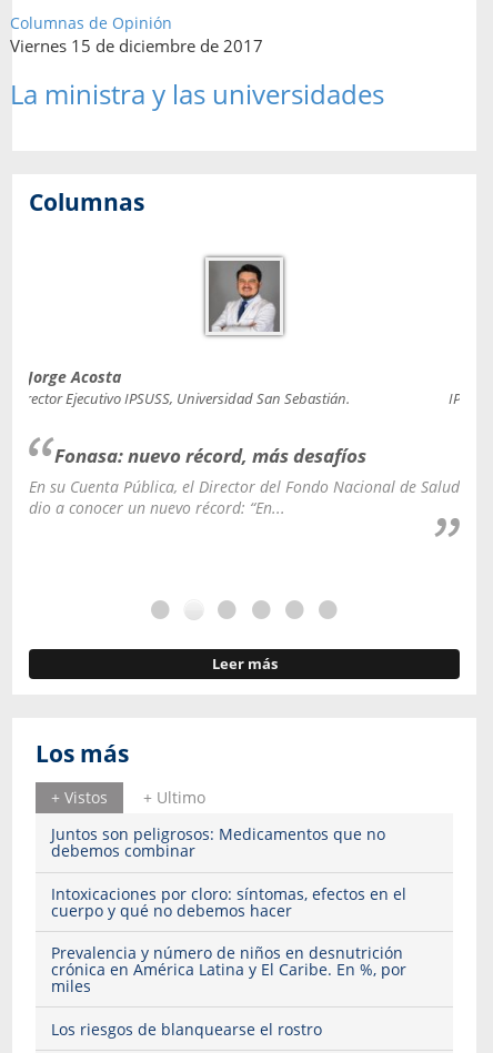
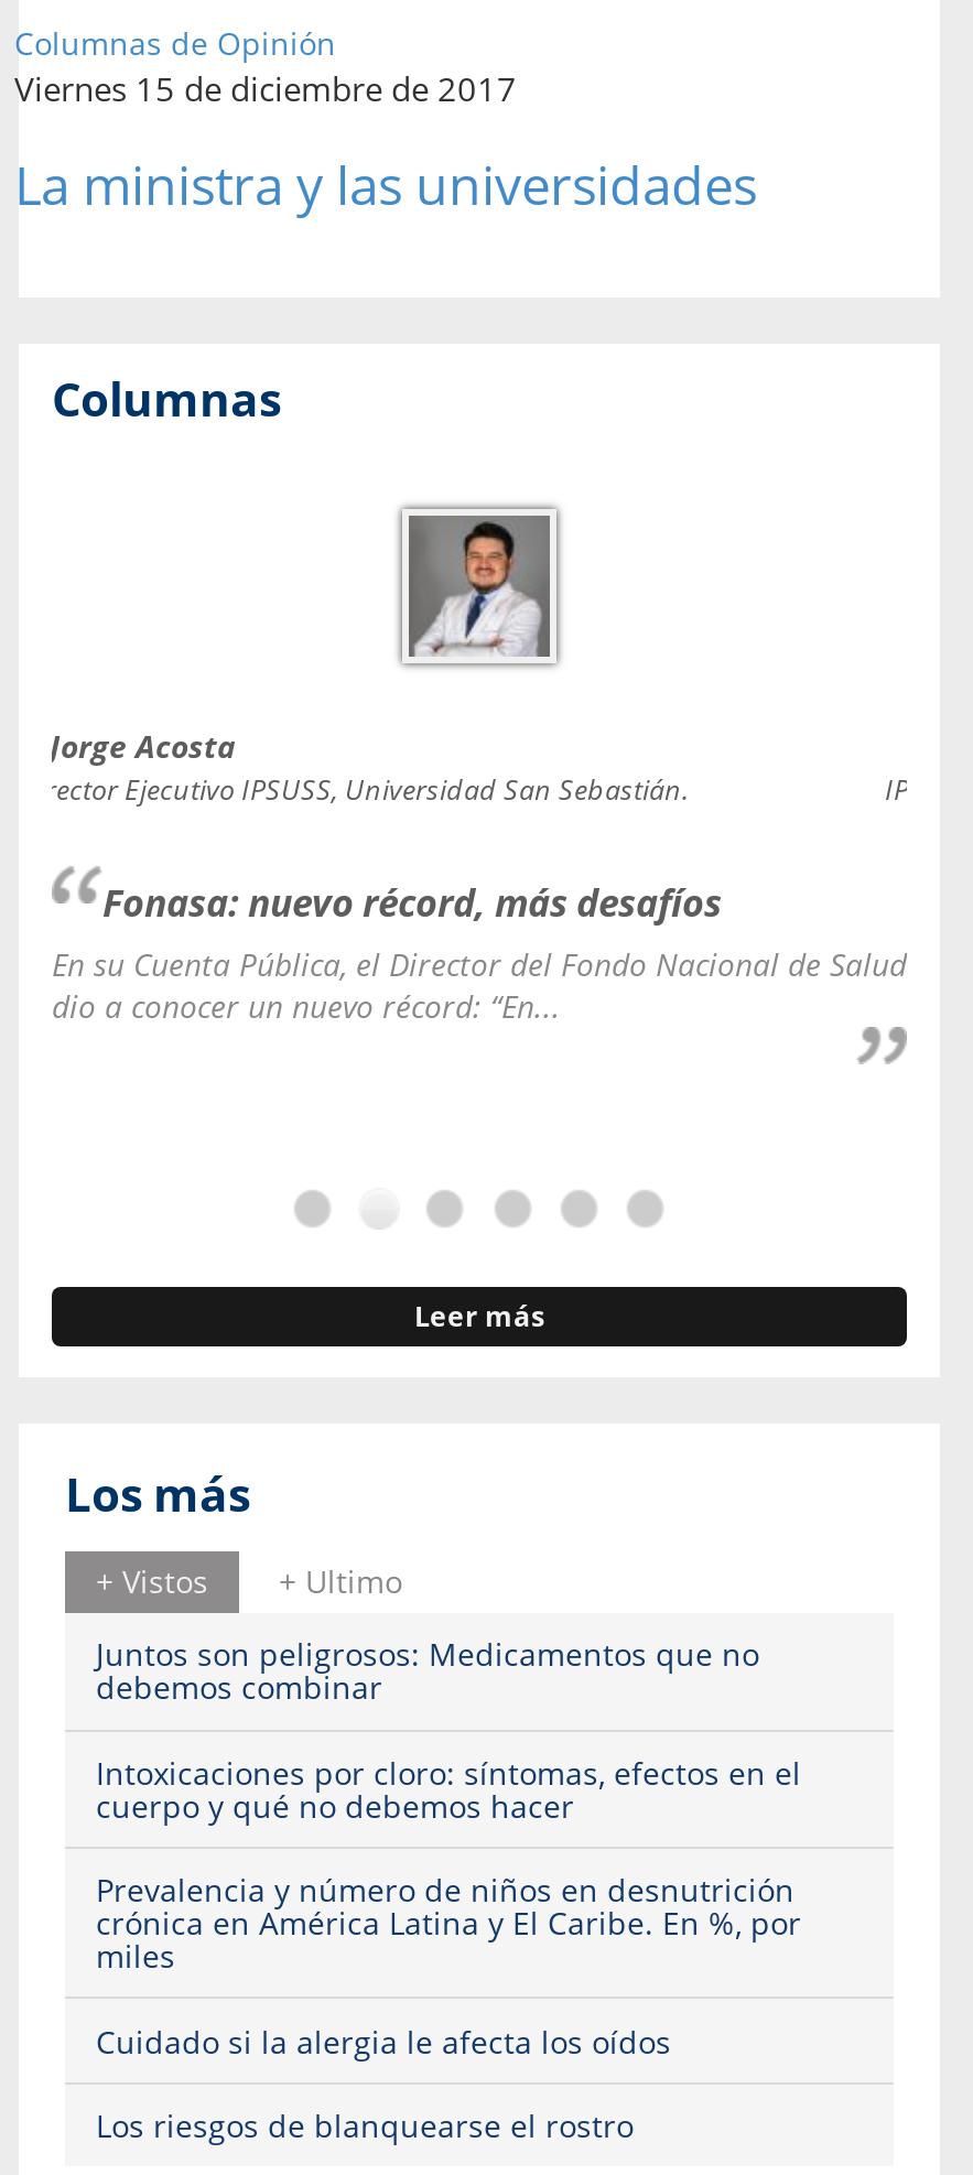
+ Cuidado si la alergia le afecta los oídos
